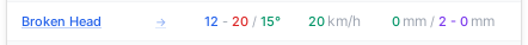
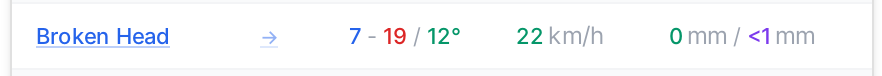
- 12 - 20 / 15°
- 20 km/h
- 0 mm / 2 - 0 mm
+ 7 - 19 / 12°
+ 22 km/h
+ 0 mm / <1 mm
